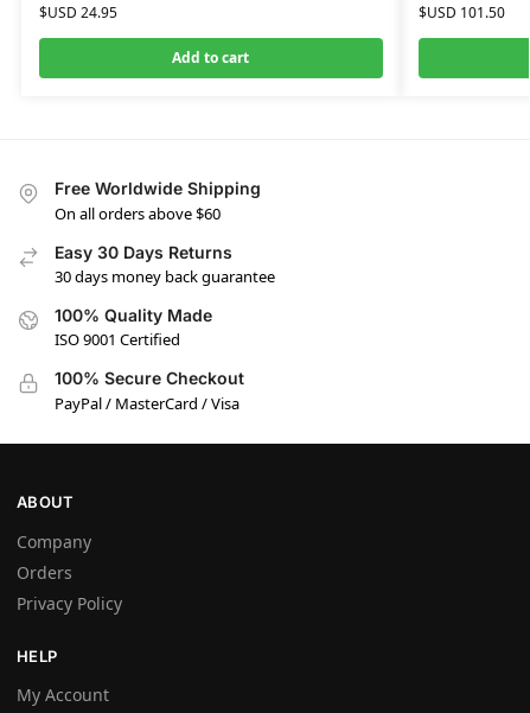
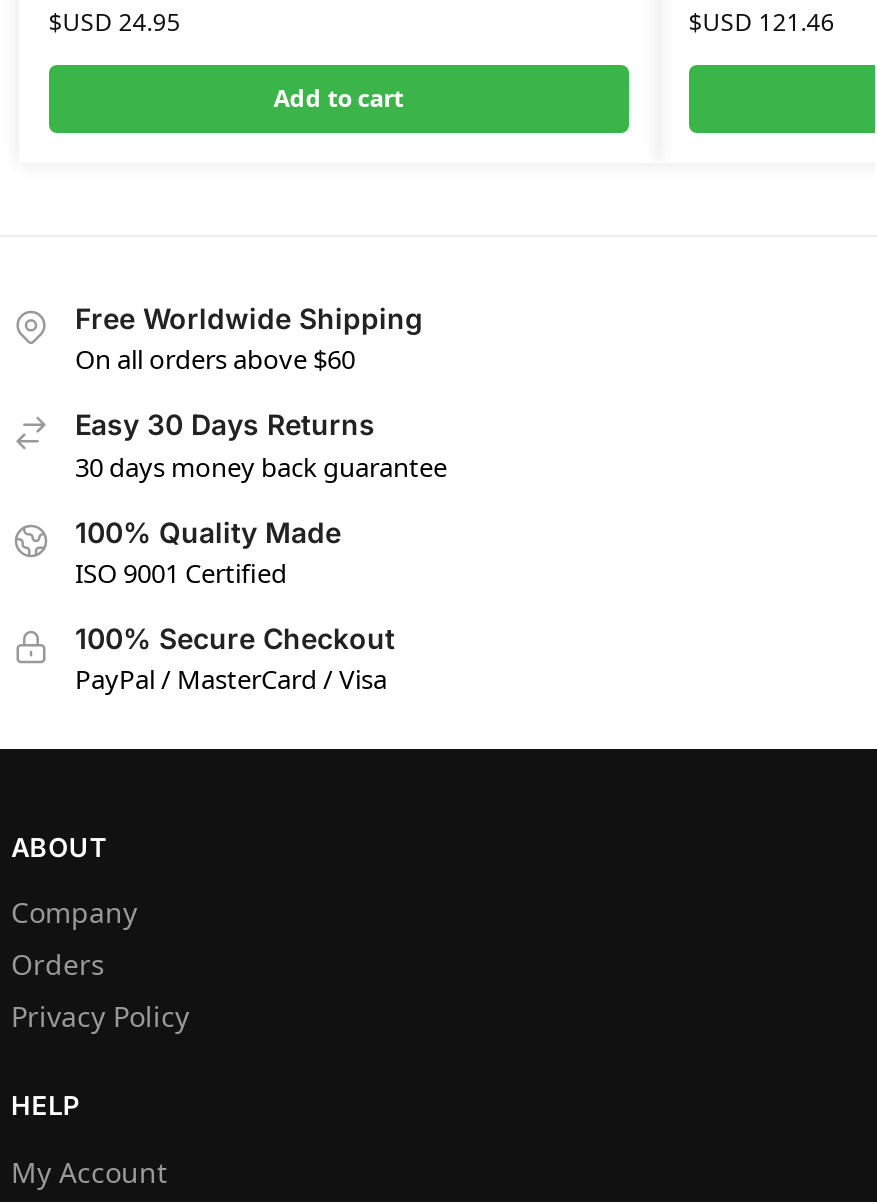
- $USD 101.50
+ $USD 121.46
